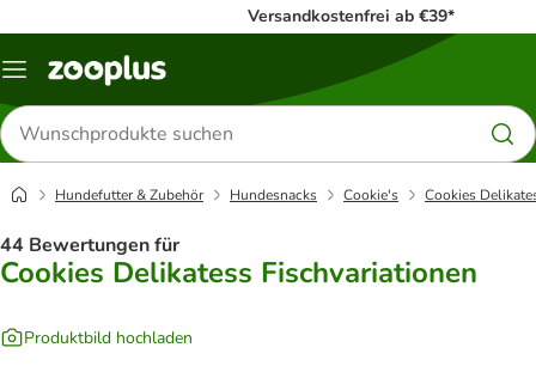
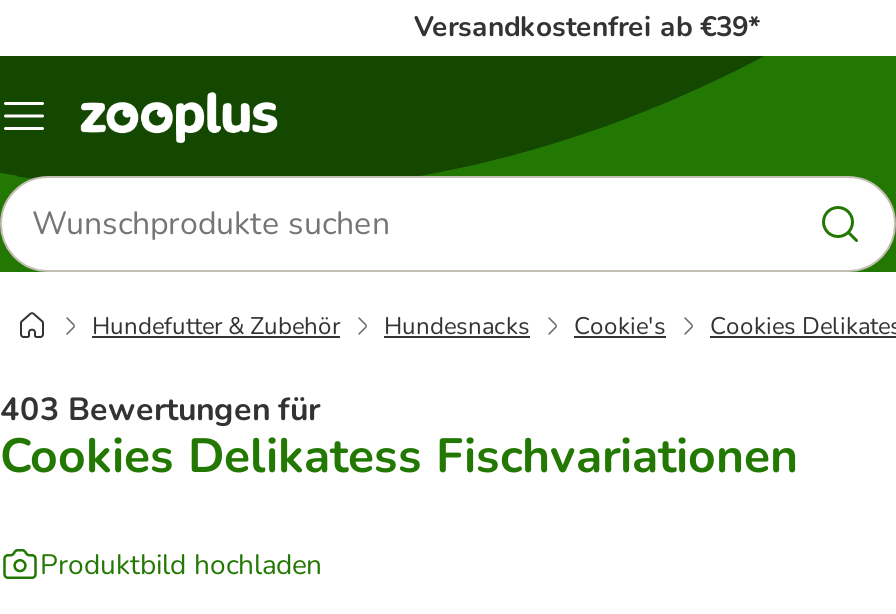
- 44 Bewertungen für
+ 403 Bewertungen für
